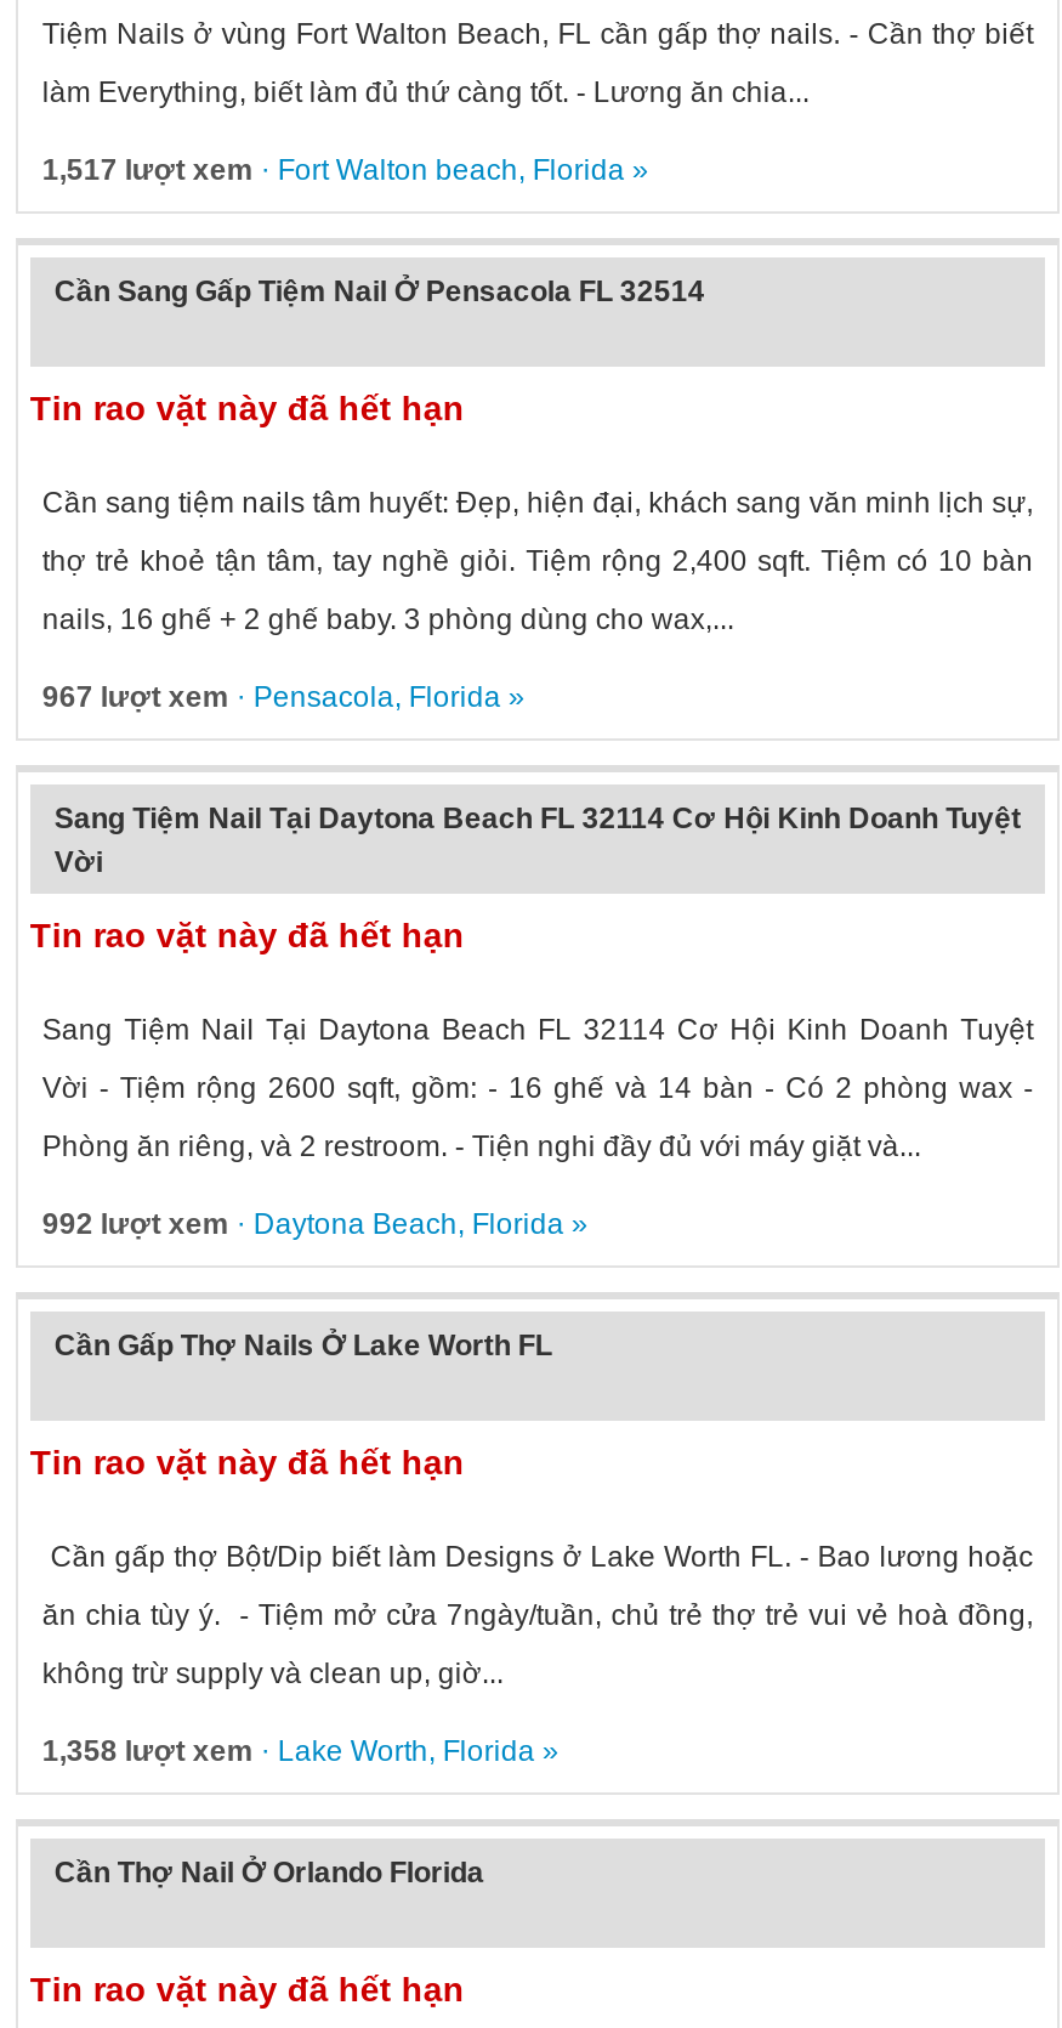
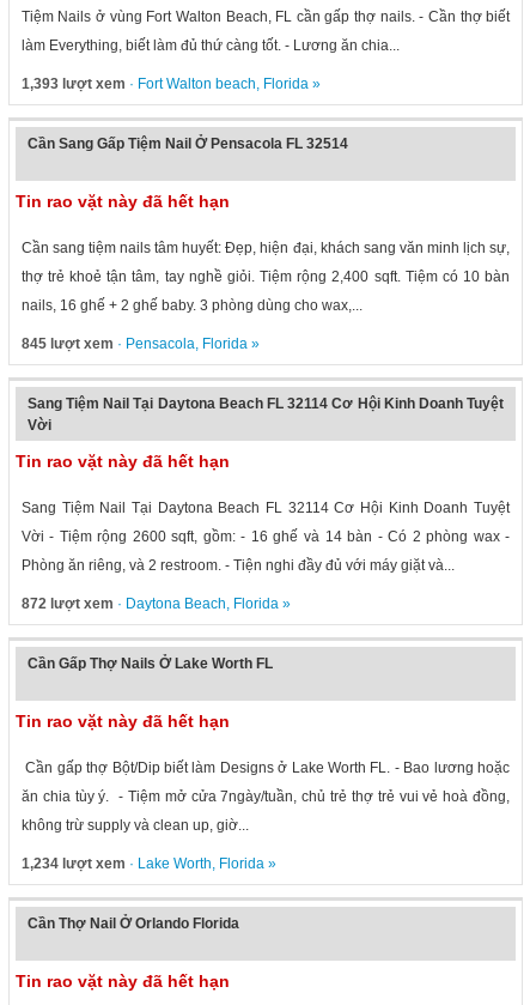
- 1,517 lượt xem · Fort Walton beach, Florida»
+ 1,393 lượt xem · Fort Walton beach, Florida»

- 967 lượt xem · Pensacola, Florida»
+ 845 lượt xem · Pensacola, Florida»

- 992 lượt xem · Daytona Beach, Florida»
+ 872 lượt xem · Daytona Beach, Florida»

- 1,358 lượt xem · Lake Worth, Florida»
+ 1,234 lượt xem · Lake Worth, Florida»
